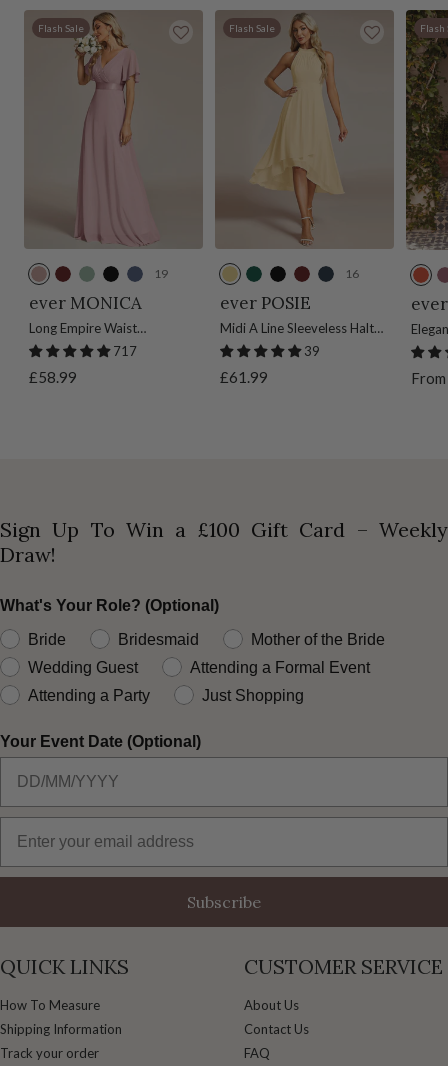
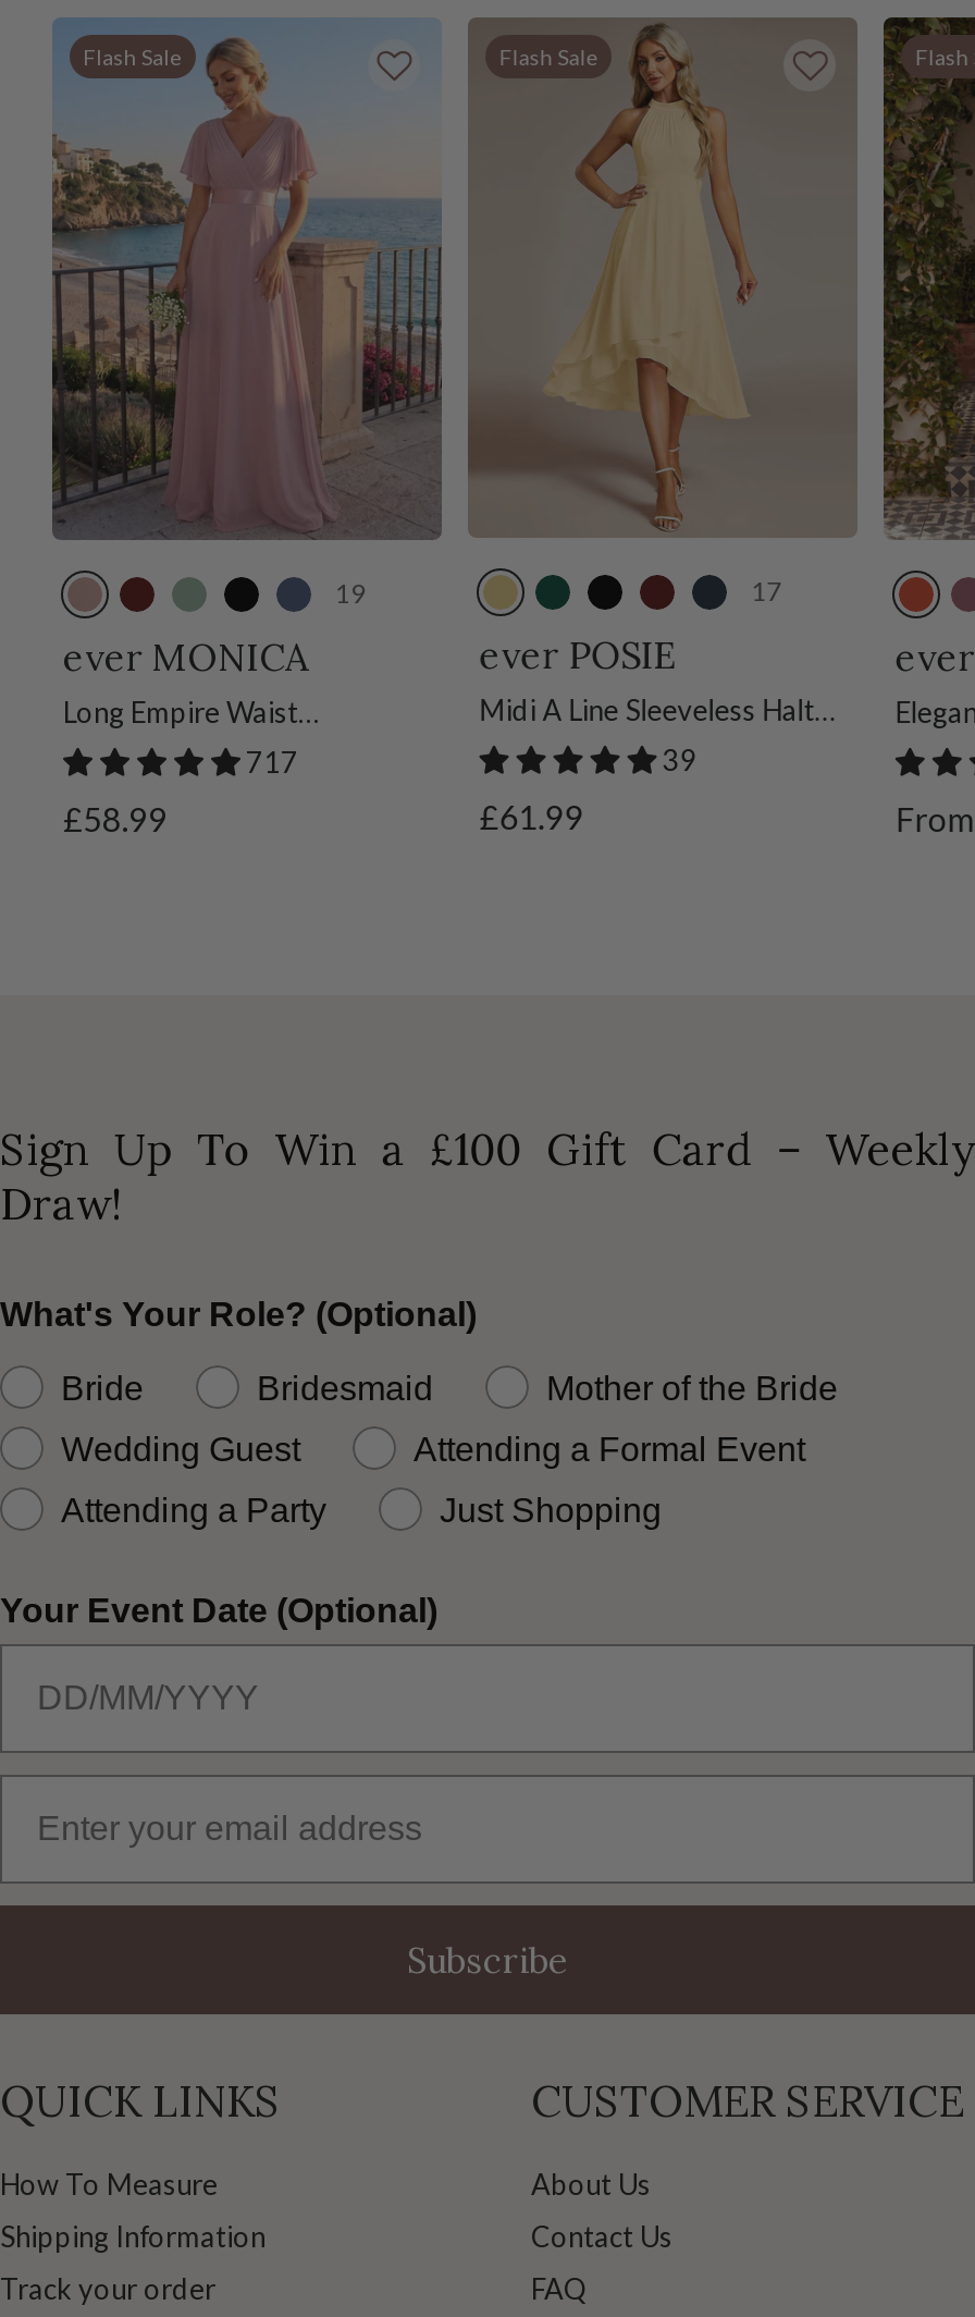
- [image]
+ [image]

- 16
+ 17
